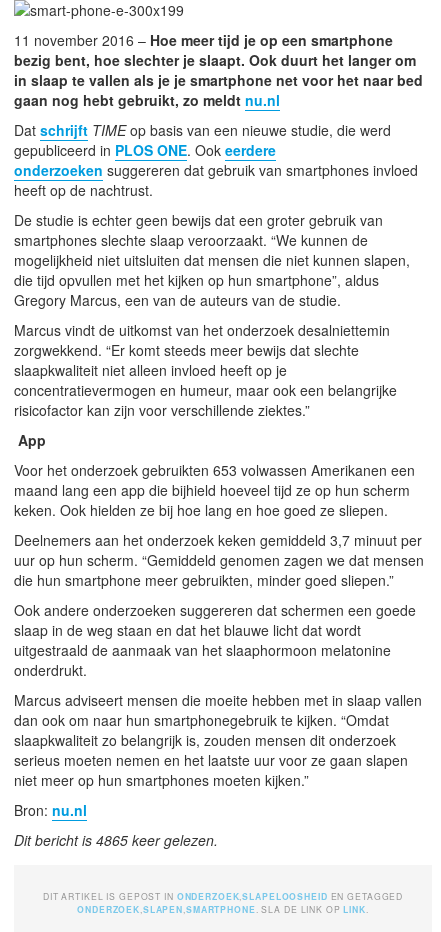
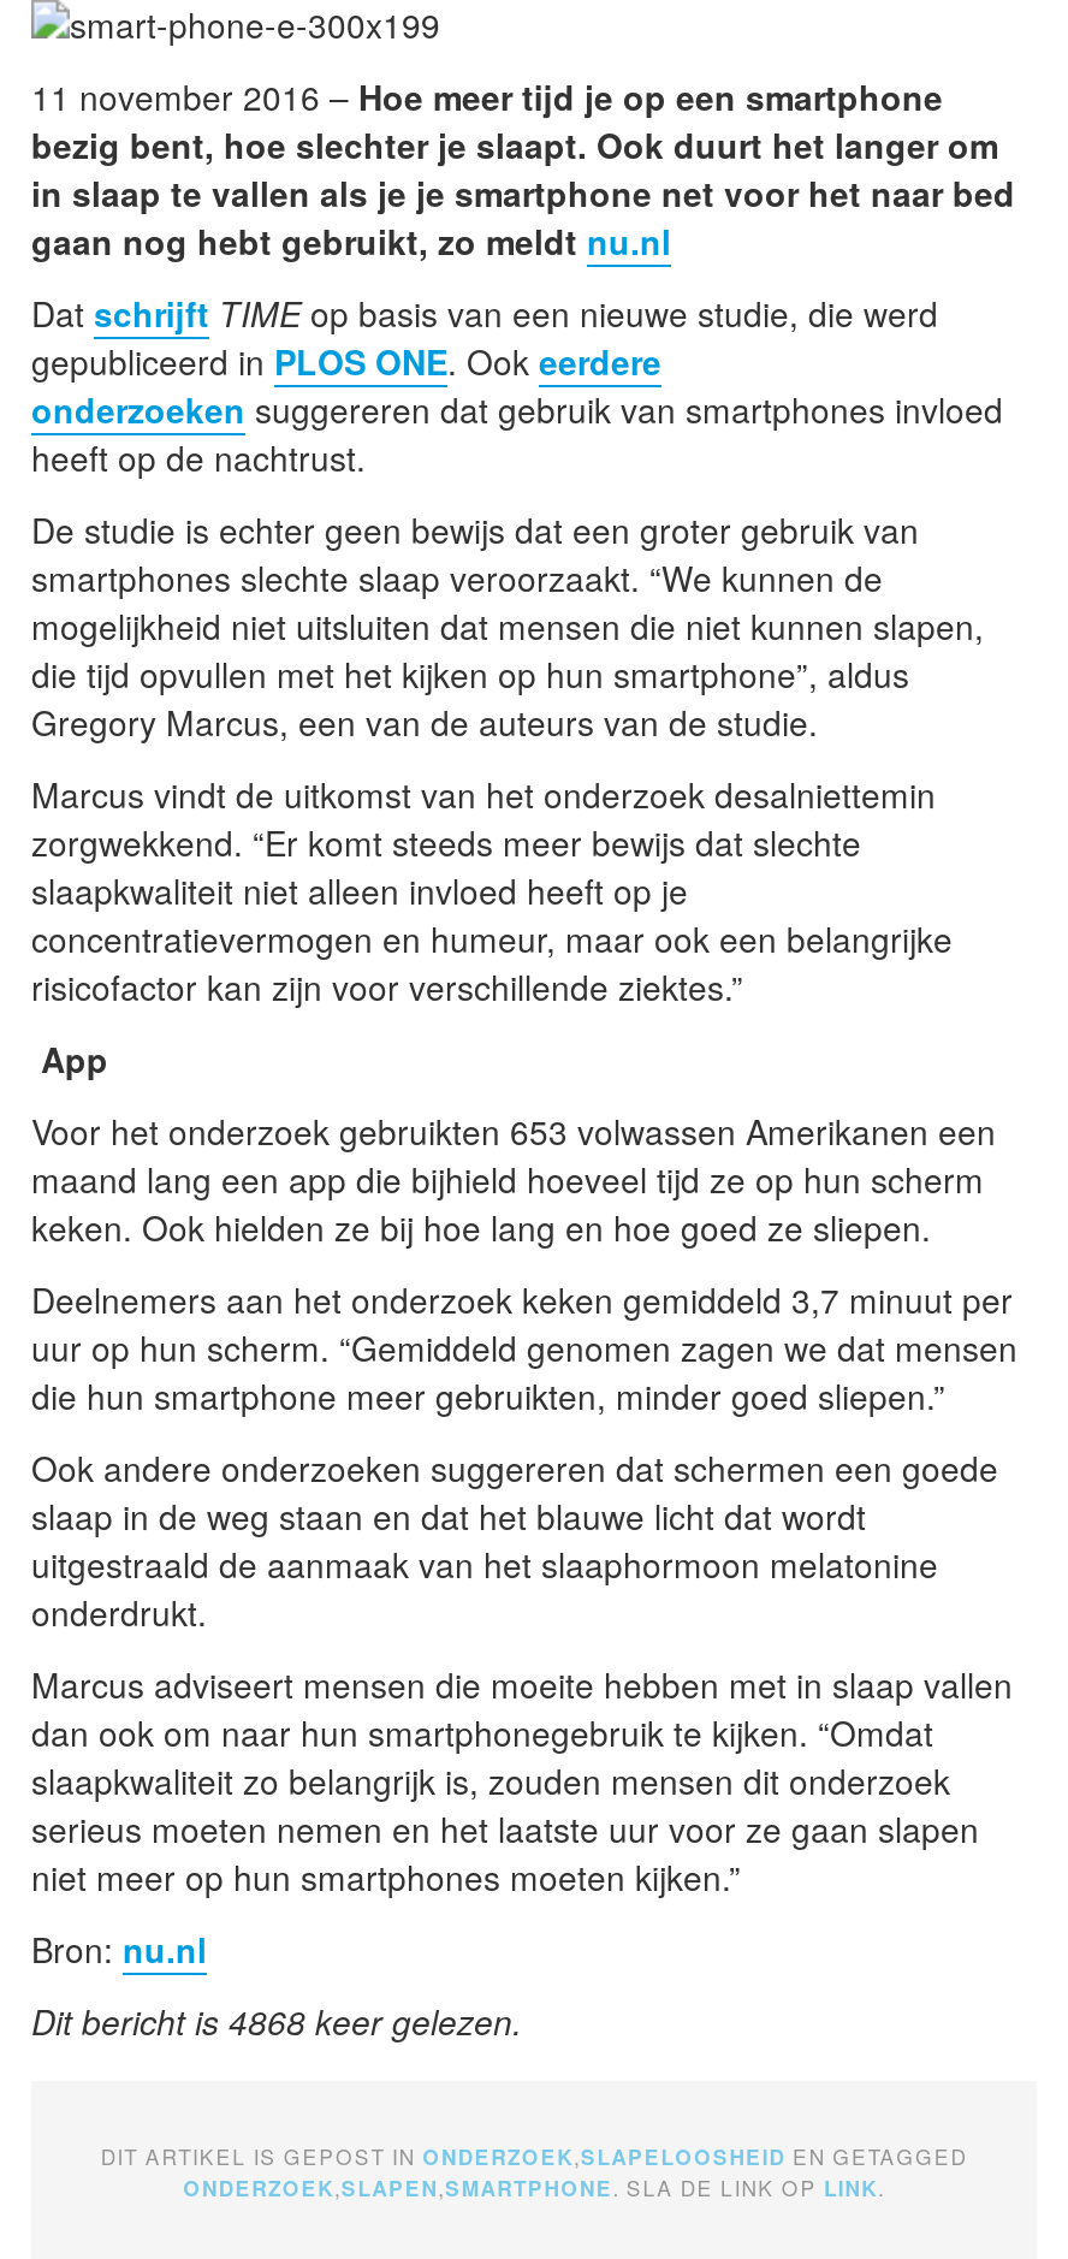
- Dit bericht is 4865 keer gelezen.
+ Dit bericht is 4868 keer gelezen.
